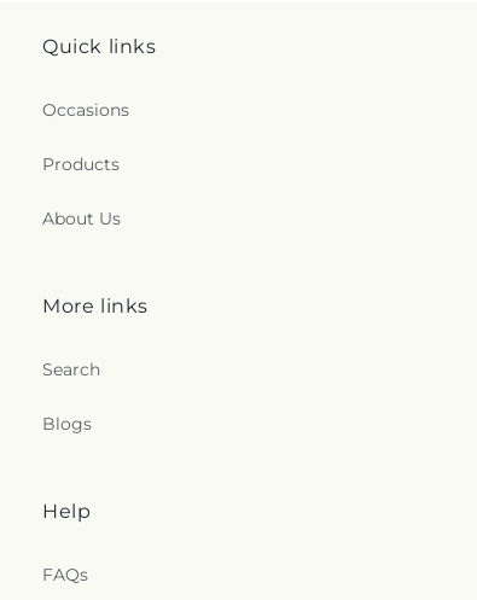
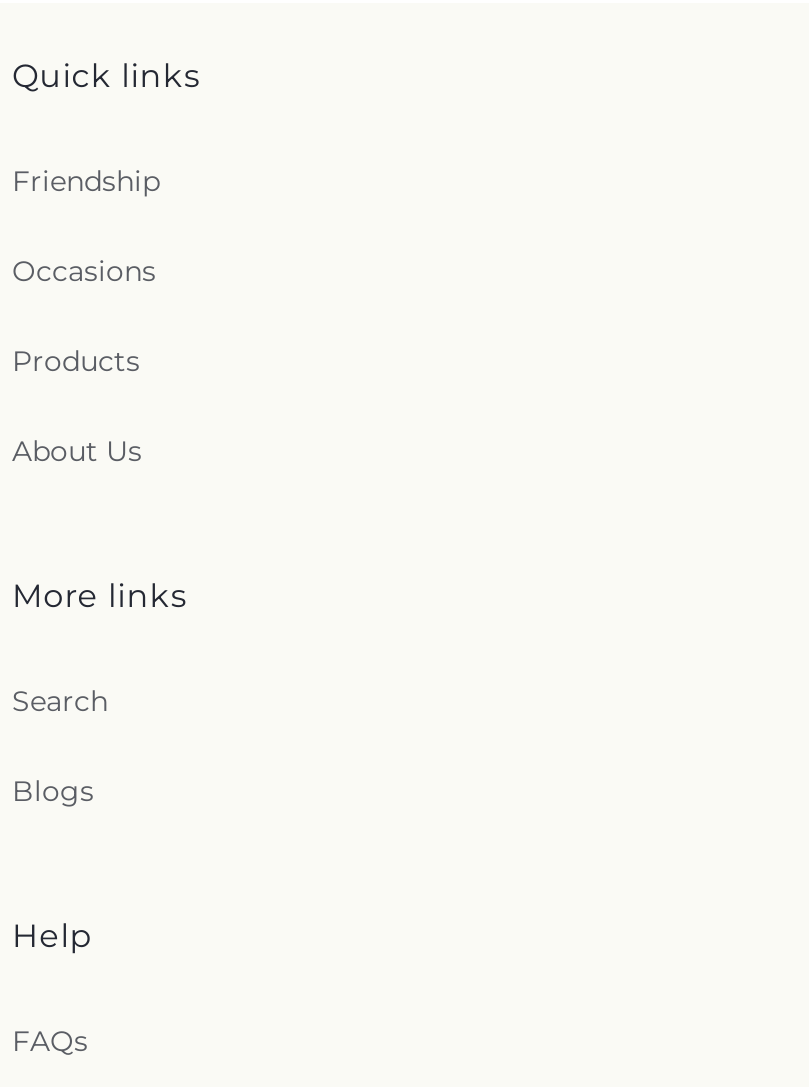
+ Friendship
